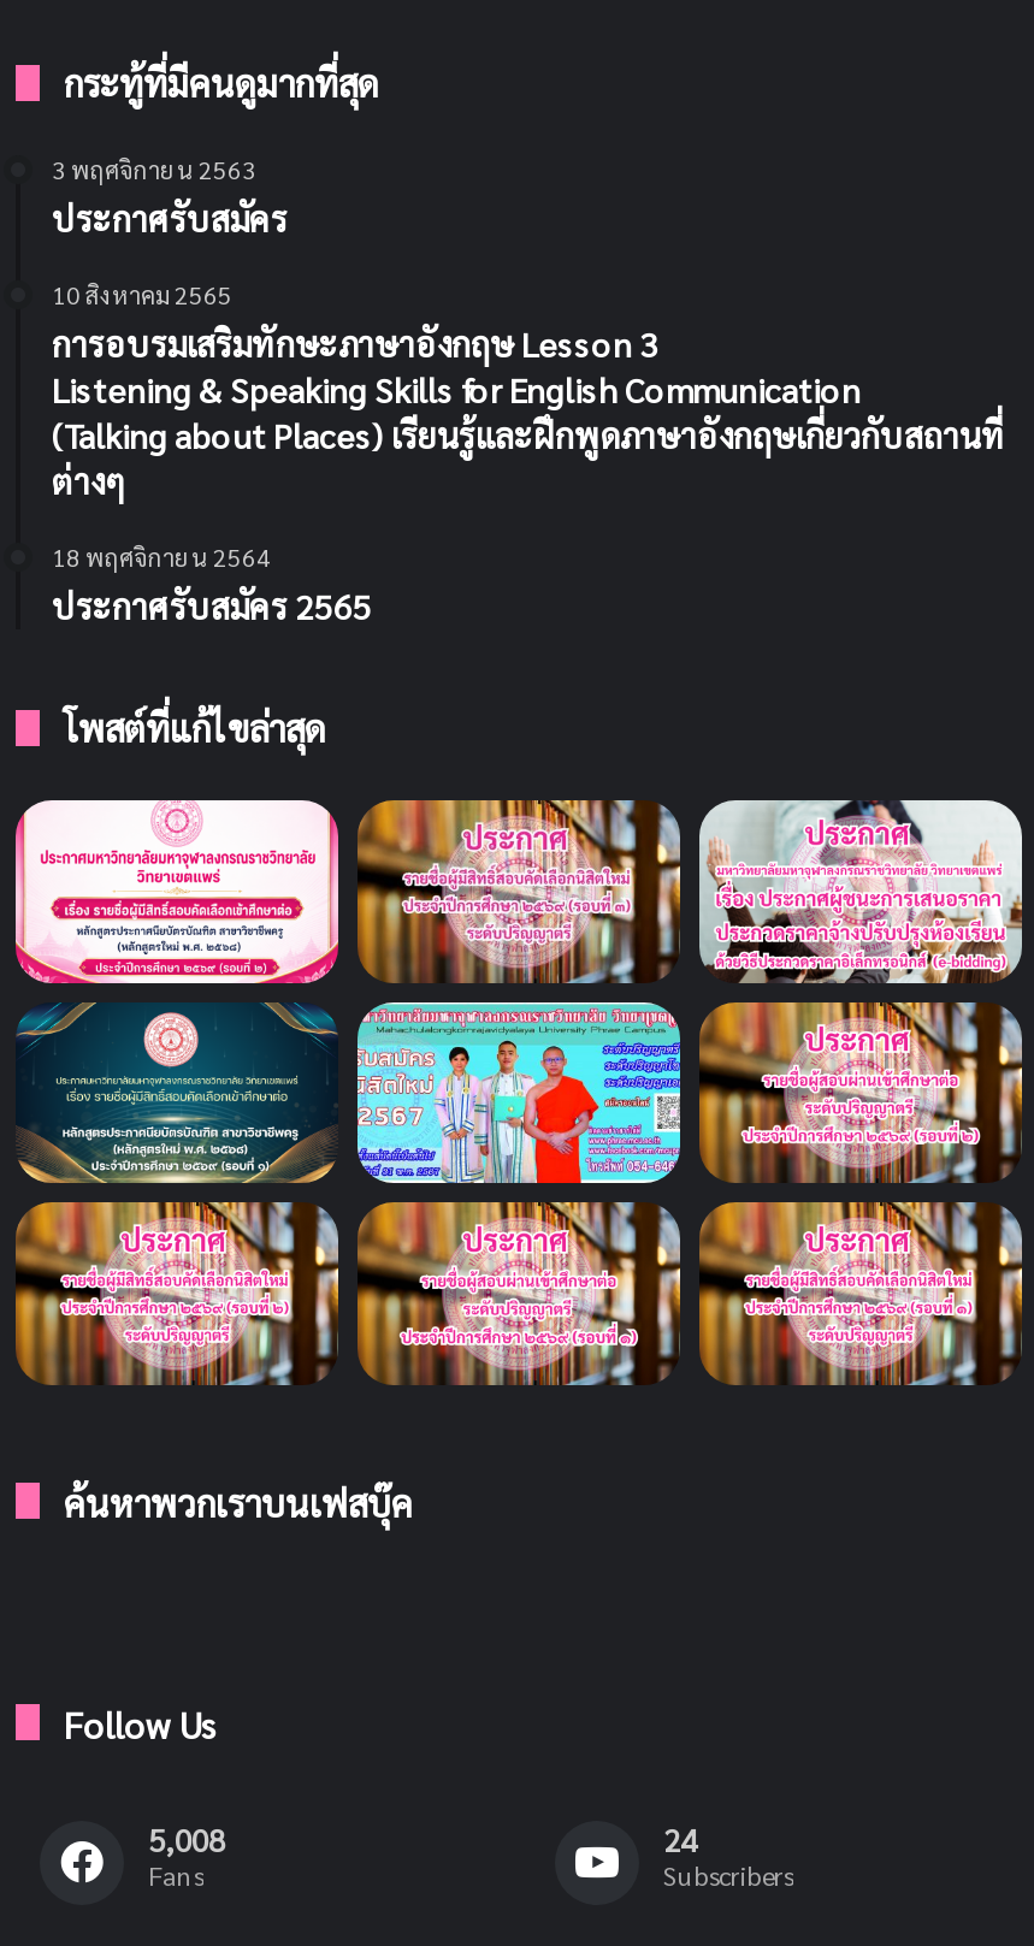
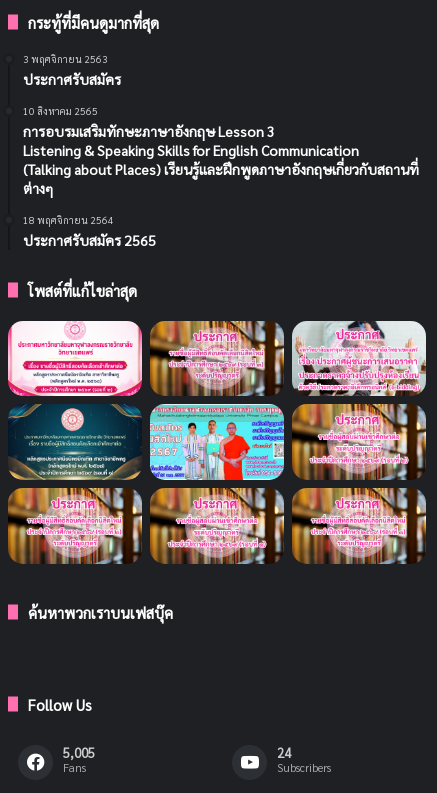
- 5,008
+ 5,005
